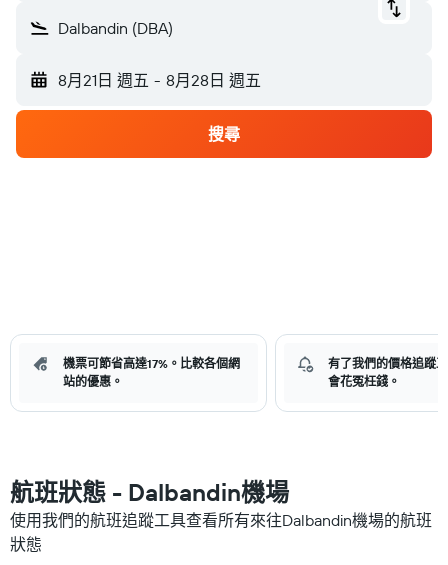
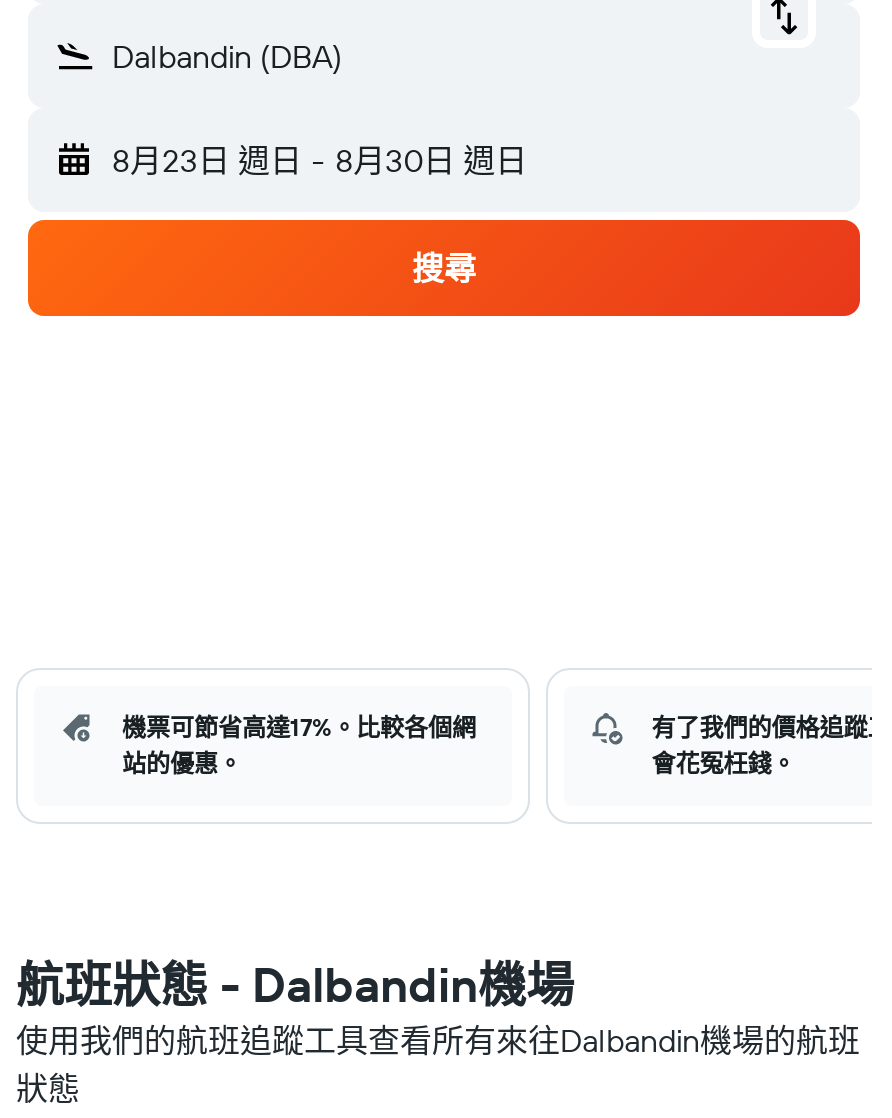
- 8月21日 週五 - 8月28日 週五
+ 8月23日 週日 - 8月30日 週日
